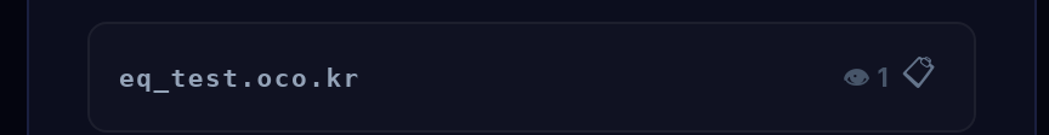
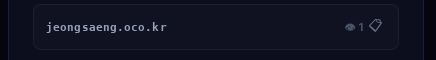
- eq_test.oco.kr
+ jeongsaeng.oco.kr
